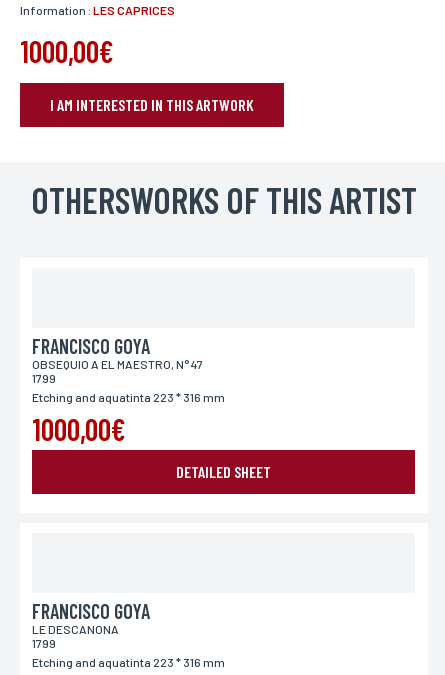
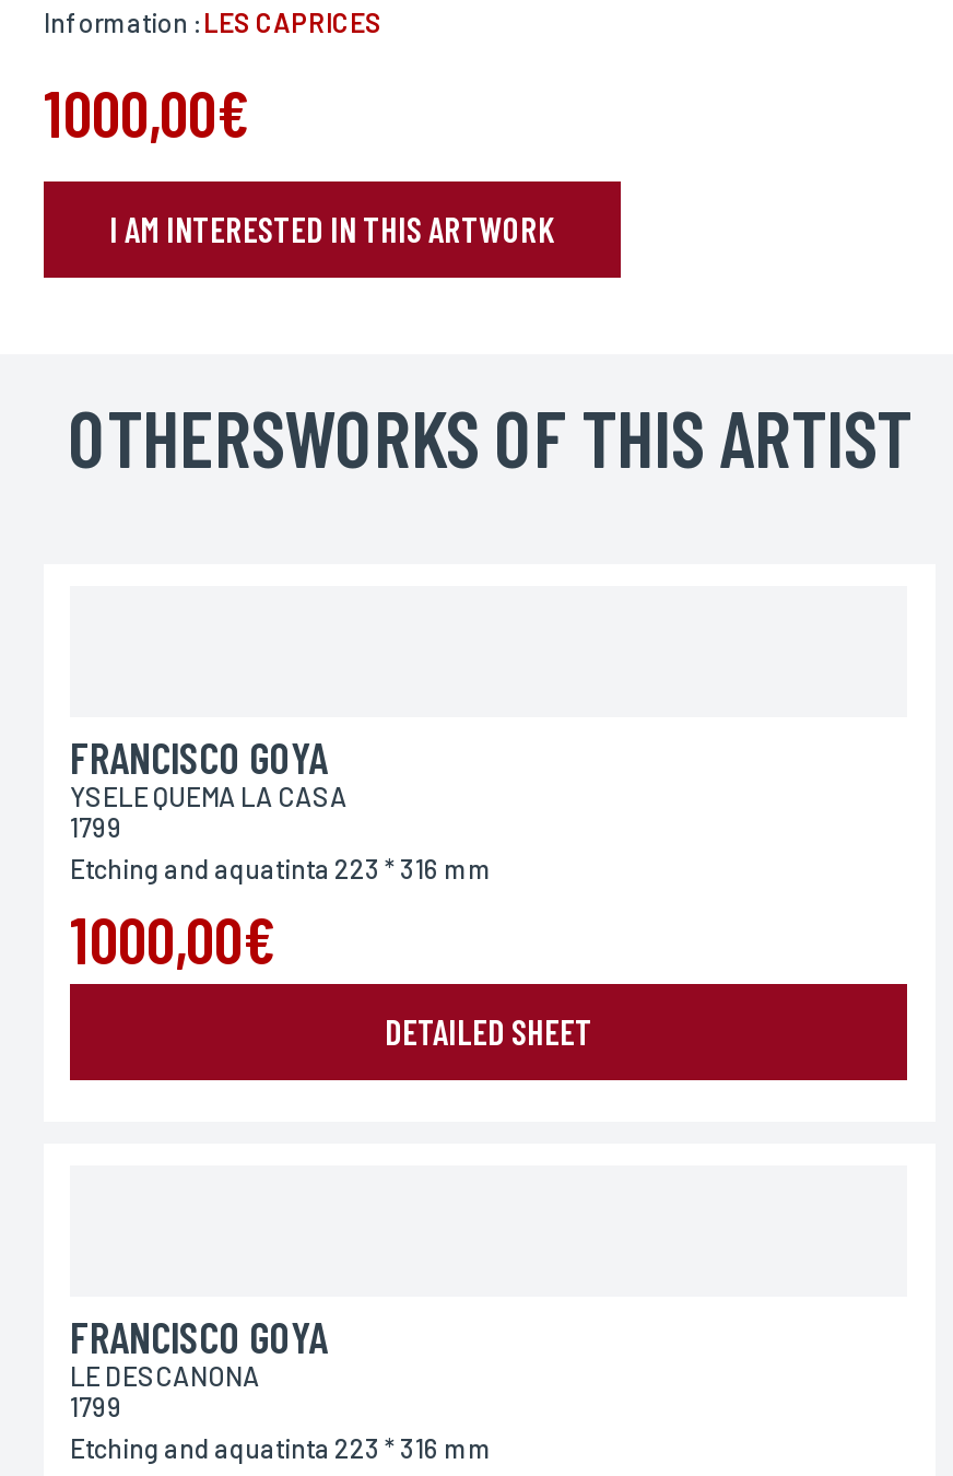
- OBSEQUIO A EL MAESTRO, N° 47
+ YSELE QUEMA LA CASA
